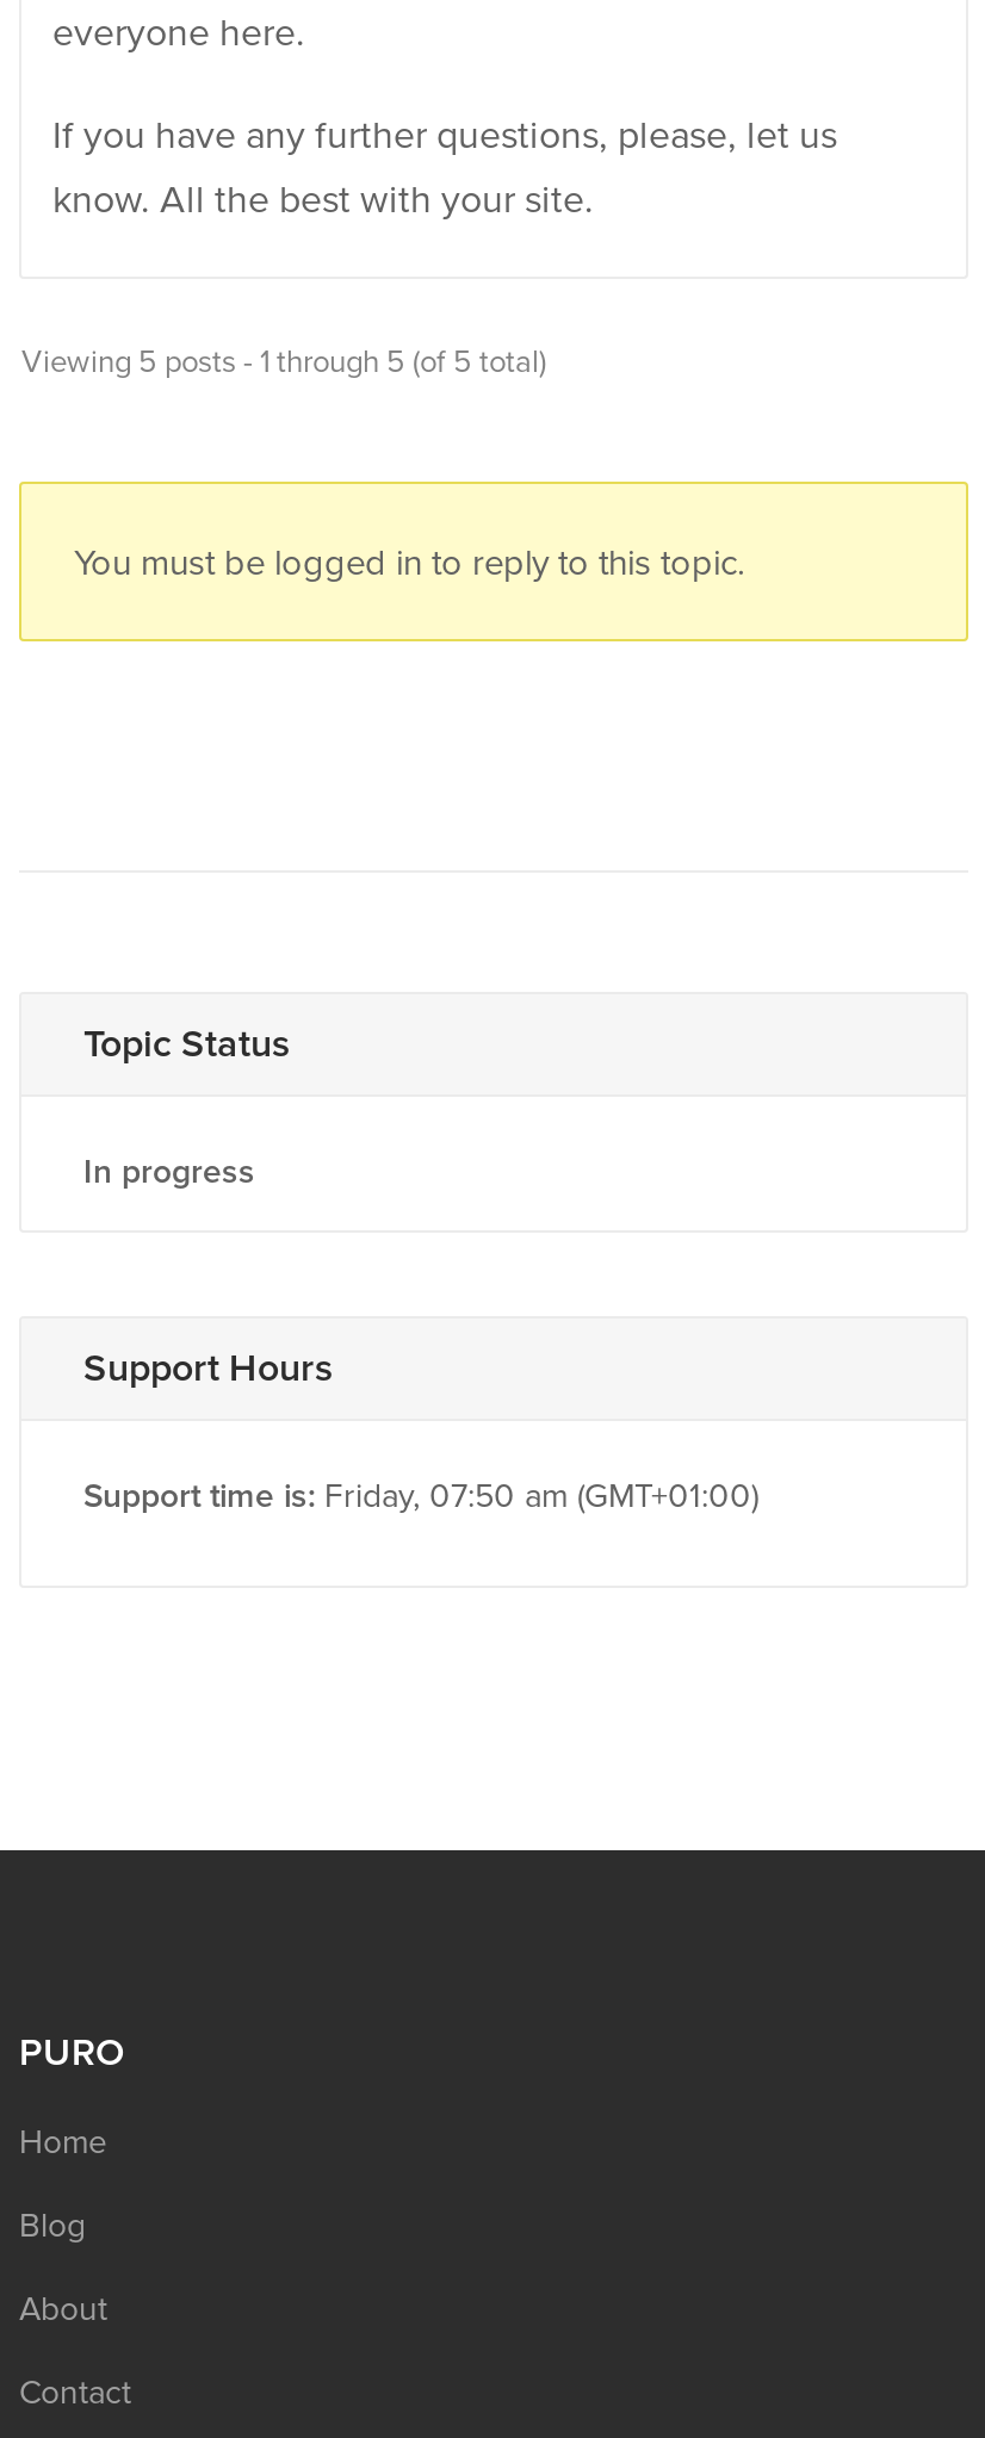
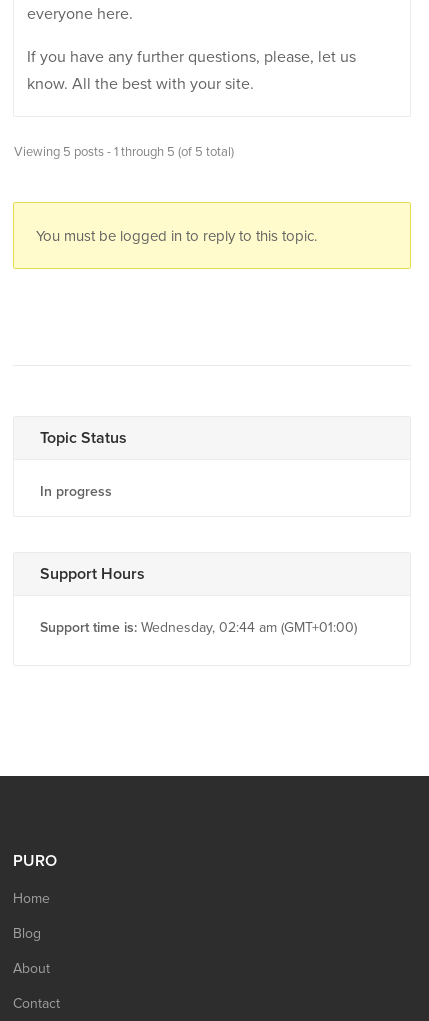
- Support time is: Friday, 07:50 am (GMT+01:00)
+ Support time is: Wednesday, 02:44 am (GMT+01:00)
